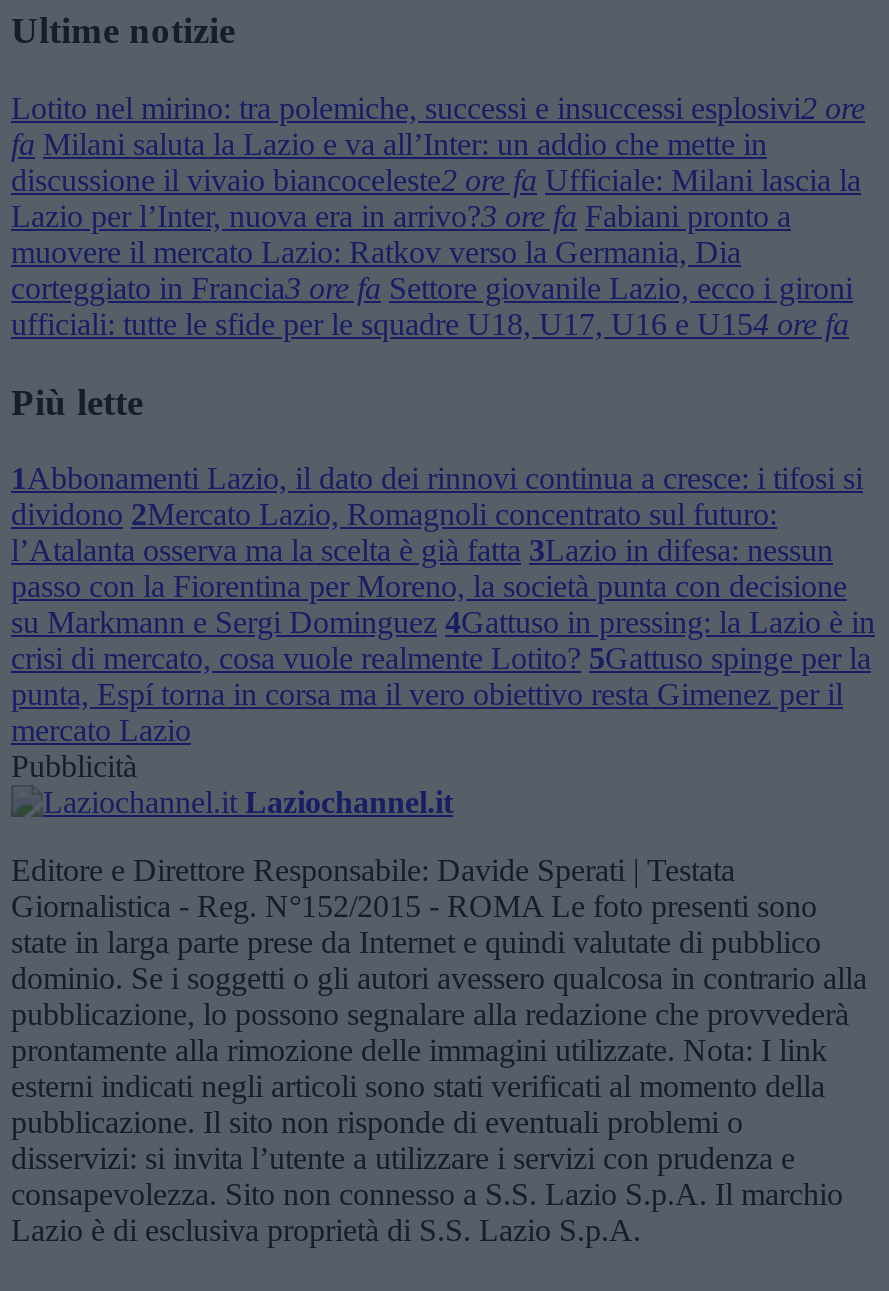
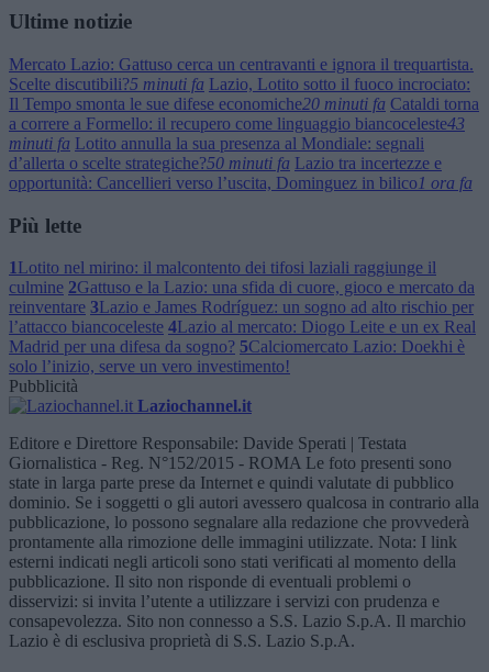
- Lotito nel mirino: tra polemiche, successi e insuccessi esplosivi2 ore
- fa Milani saluta la Lazio e va all’Inter: un addio che mette in
- discussione il vivaio biancoceleste2 ore fa Ufficiale: Milani lascia la
- Lazio per l’Inter, nuova era in arrivo?3 ore fa Fabiani pronto a
- muovere il mercato Lazio: Ratkov verso la Germania, Dia
- corteggiato in Francia3 ore fa Settore giovanile Lazio, ecco i gironi
- ufficiali: tutte le sfide per le squadre U18, U17, U16 e U154 ore fa
+ Mercato Lazio: Gattuso cerca un centravanti e ignora il trequartista.
+ Scelte discutibili?5 minuti fa Lazio, Lotito sotto il fuoco incrociato:
+ Il Tempo smonta le sue difese economiche20 minuti fa Cataldi torna
+ a correre a Formello: il recupero come linguaggio biancoceleste43
+ minuti fa Lotito annulla la sua presenza al Mondiale: segnali
+ d’allerta o scelte strategiche?50 minuti fa Lazio tra incertezze e
+ opportunità: Cancellieri verso l’uscita, Dominguez in bilico 1 ora fa

- 1Abbonamenti Lazio, il dato dei rinnovi continua a cresce: i tifosi si
- dividono 2Mercato Lazio, Romagnoli concentrato sul futuro:
- l’Atalanta osserva ma la scelta è già fatta 3Lazio in difesa: nessun
- passo con la Fiorentina per Moreno, la società punta con decisione
- su Markmann e Sergi Dominguez 4Gattuso in pressing: la Lazio è in
- crisi di mercato, cosa vuole realmente Lotito? 5Gattuso spinge per la
- punta, Espí torna in corsa ma il vero obiettivo resta Gimenez per il
- mercato Lazio
+ 1Lotito nel mirino: il malcontento dei tifosi laziali raggiunge il
+ culmine 2Gattuso e la Lazio: una sfida di cuore, gioco e mercato da
+ reinventare 3Lazio e James Rodríguez: un sogno ad alto rischio per
+ l’attacco biancoceleste 4Lazio al mercato: Diogo Leite e un ex Real
+ Madrid per una difesa da sogno? 5Calciomercato Lazio: Doekhi è
+ solo l’inizio, serve un vero investimento!
